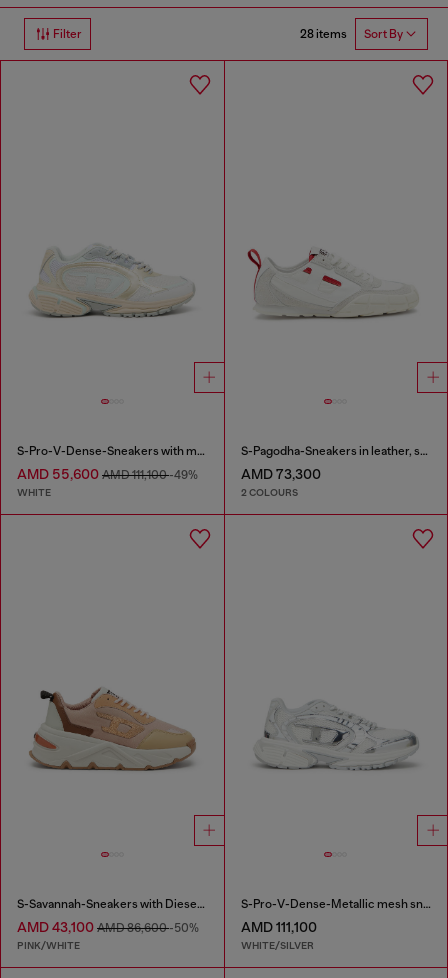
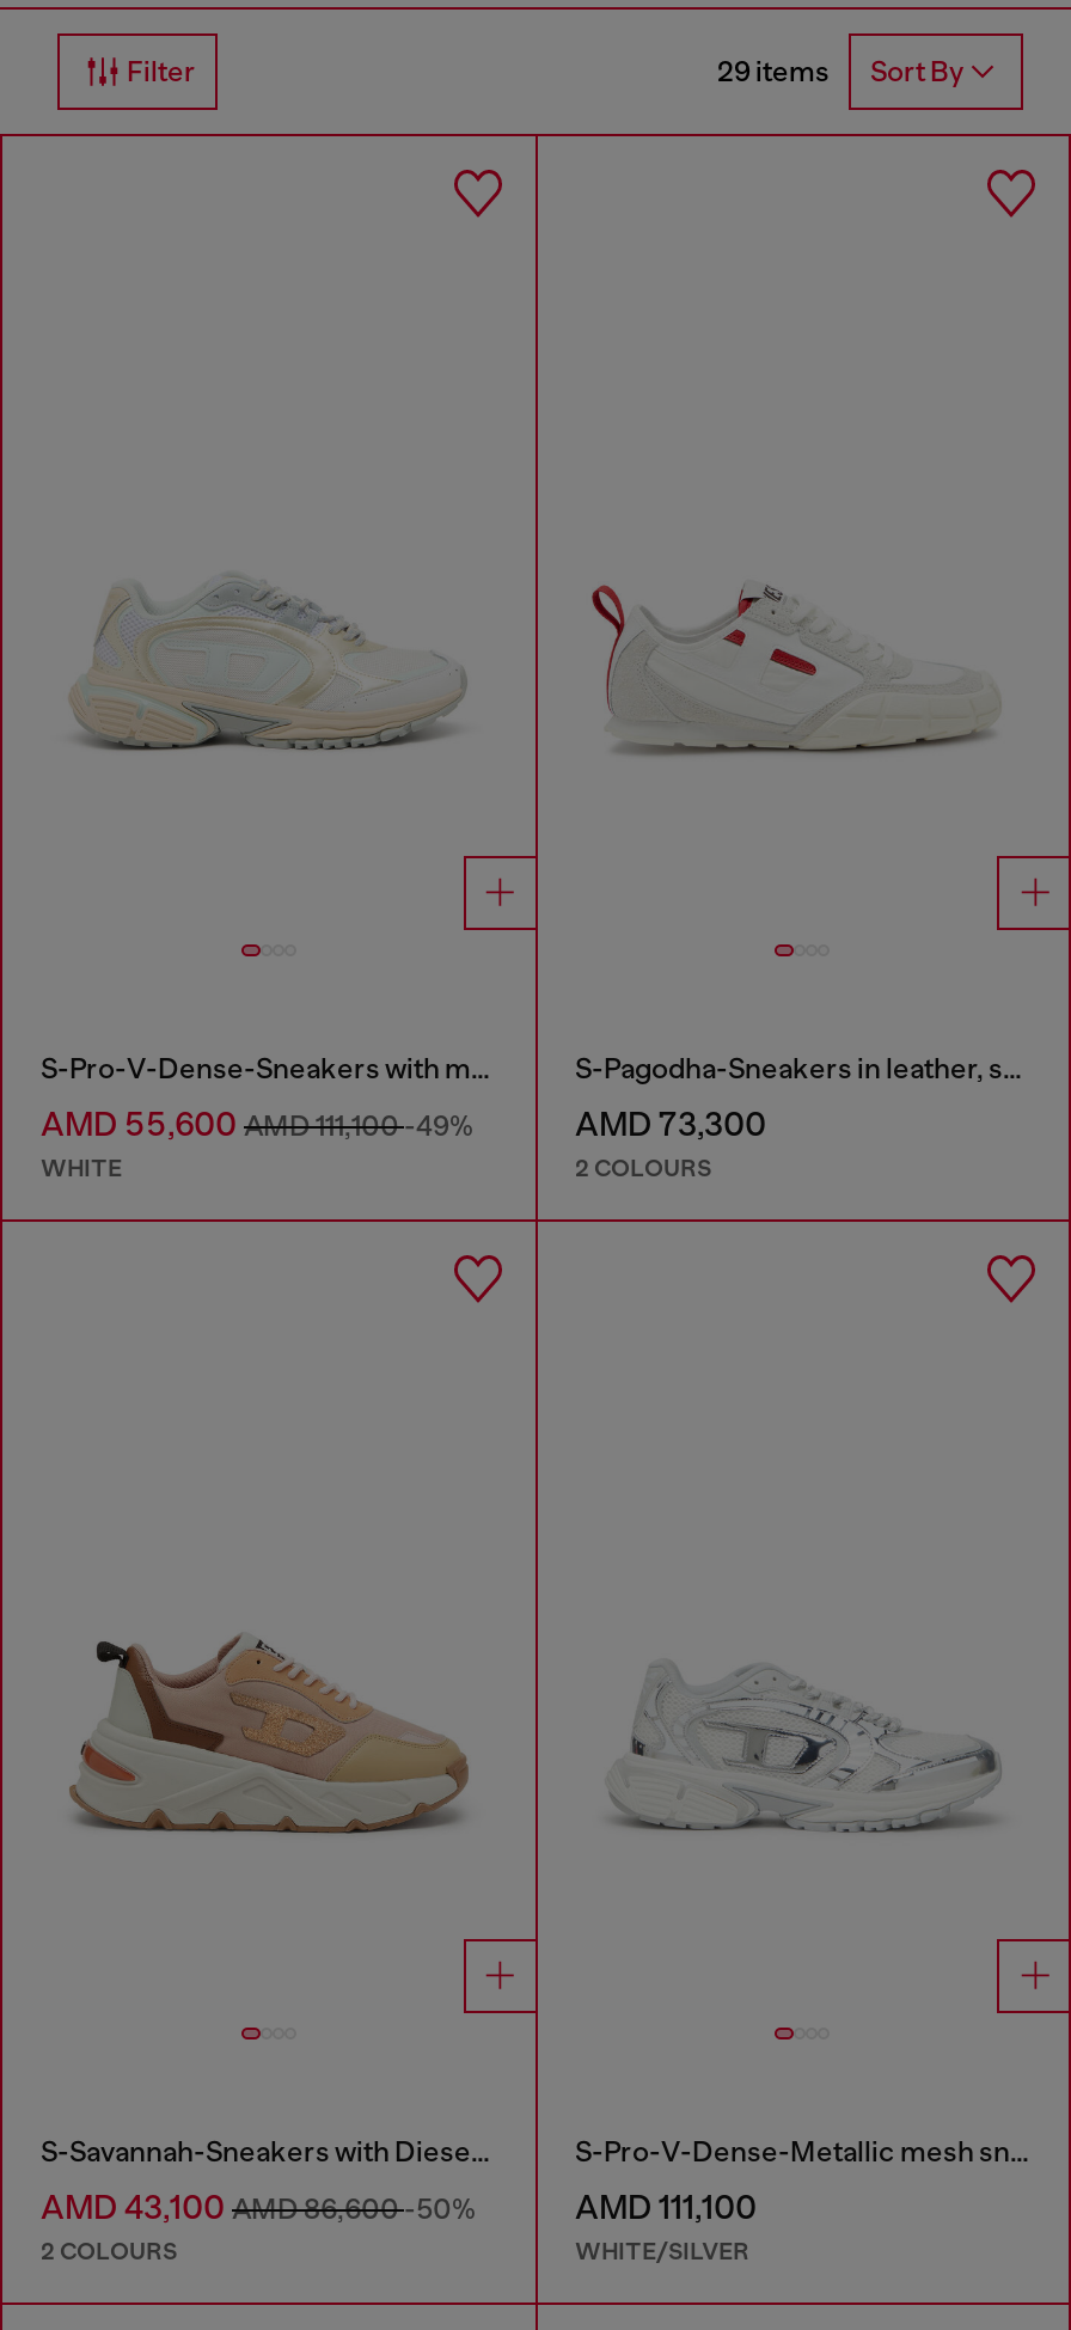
- 28 items Sort By
+ 29 items Sort By

- PINK/WHITE
+ 2 COLOURS
